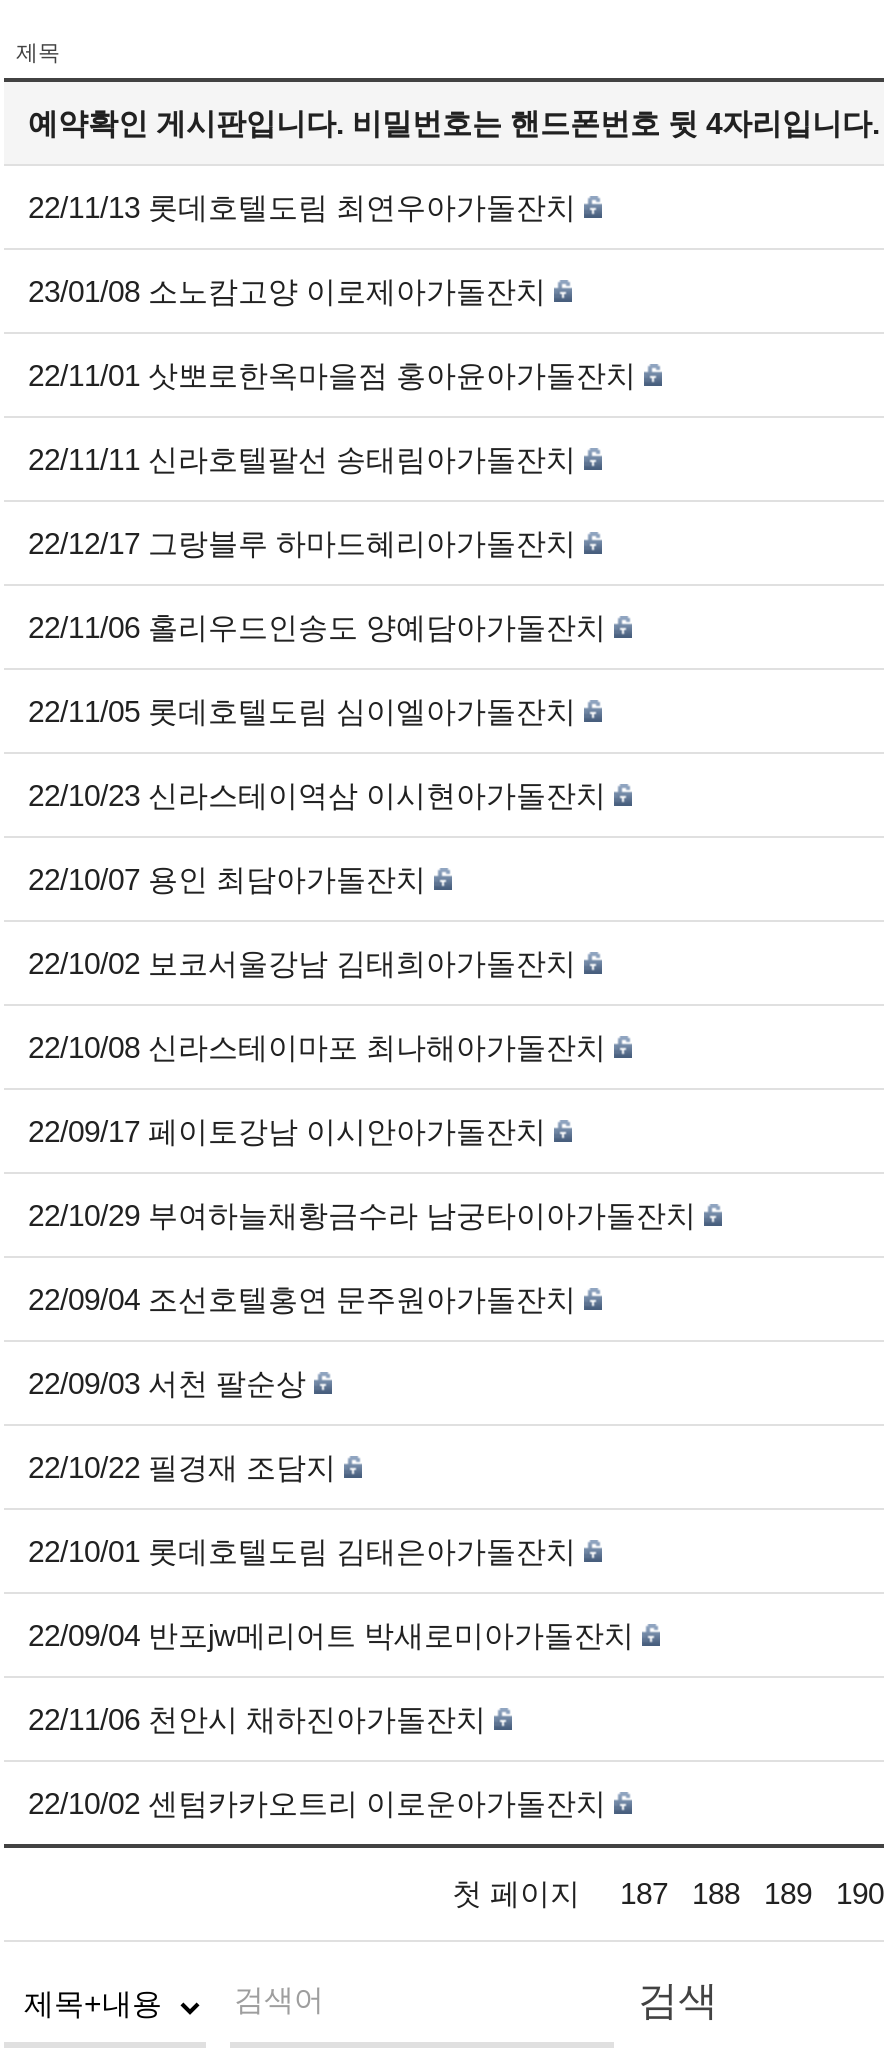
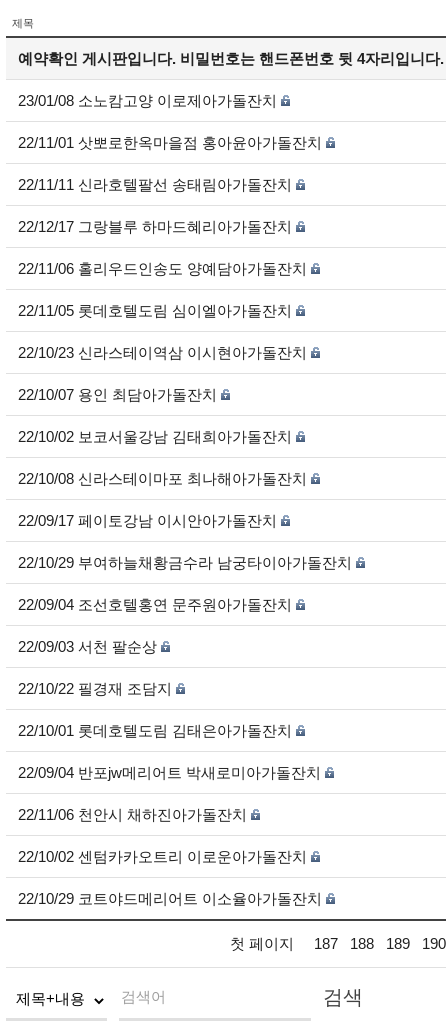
- 22/11/13 롯데호텔도림 최연우아가돌잔치

moved up: 23/01/08 소노캄고양 이로제아가돌잔치 | 22/11/01 삿뽀로한옥마을점 홍아윤아가돌잔치 | 22/11/11 신라호텔팔선 송태림아가돌잔치 | ... | 22/11/06 천안시 채하진아가돌잔치 | 22/10/02 센텀카카오트리 이로운아가돌잔치

+ 22/10/29 코트야드메리어트 이소율아가돌잔치
